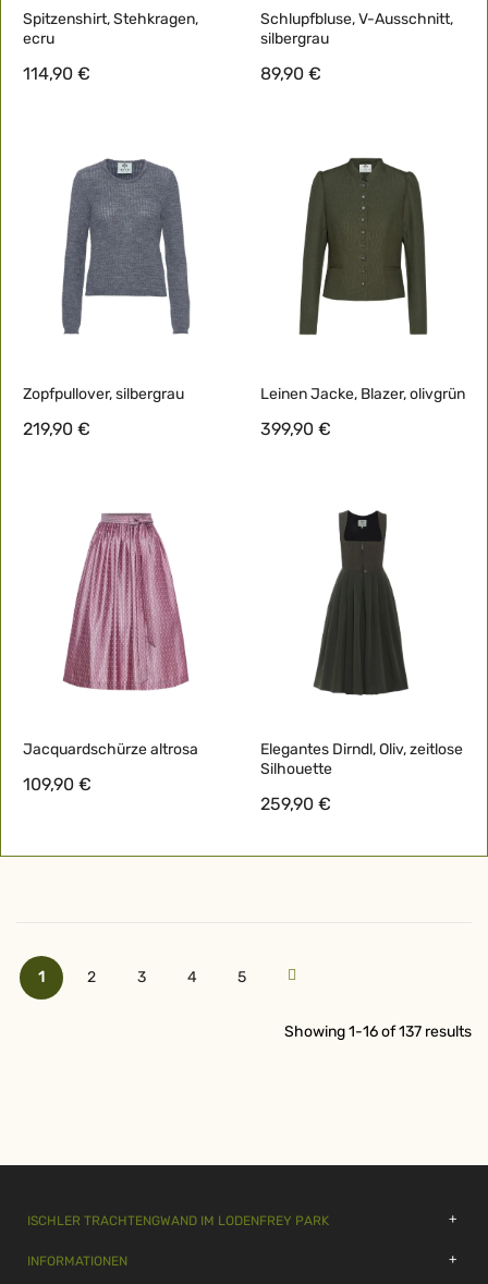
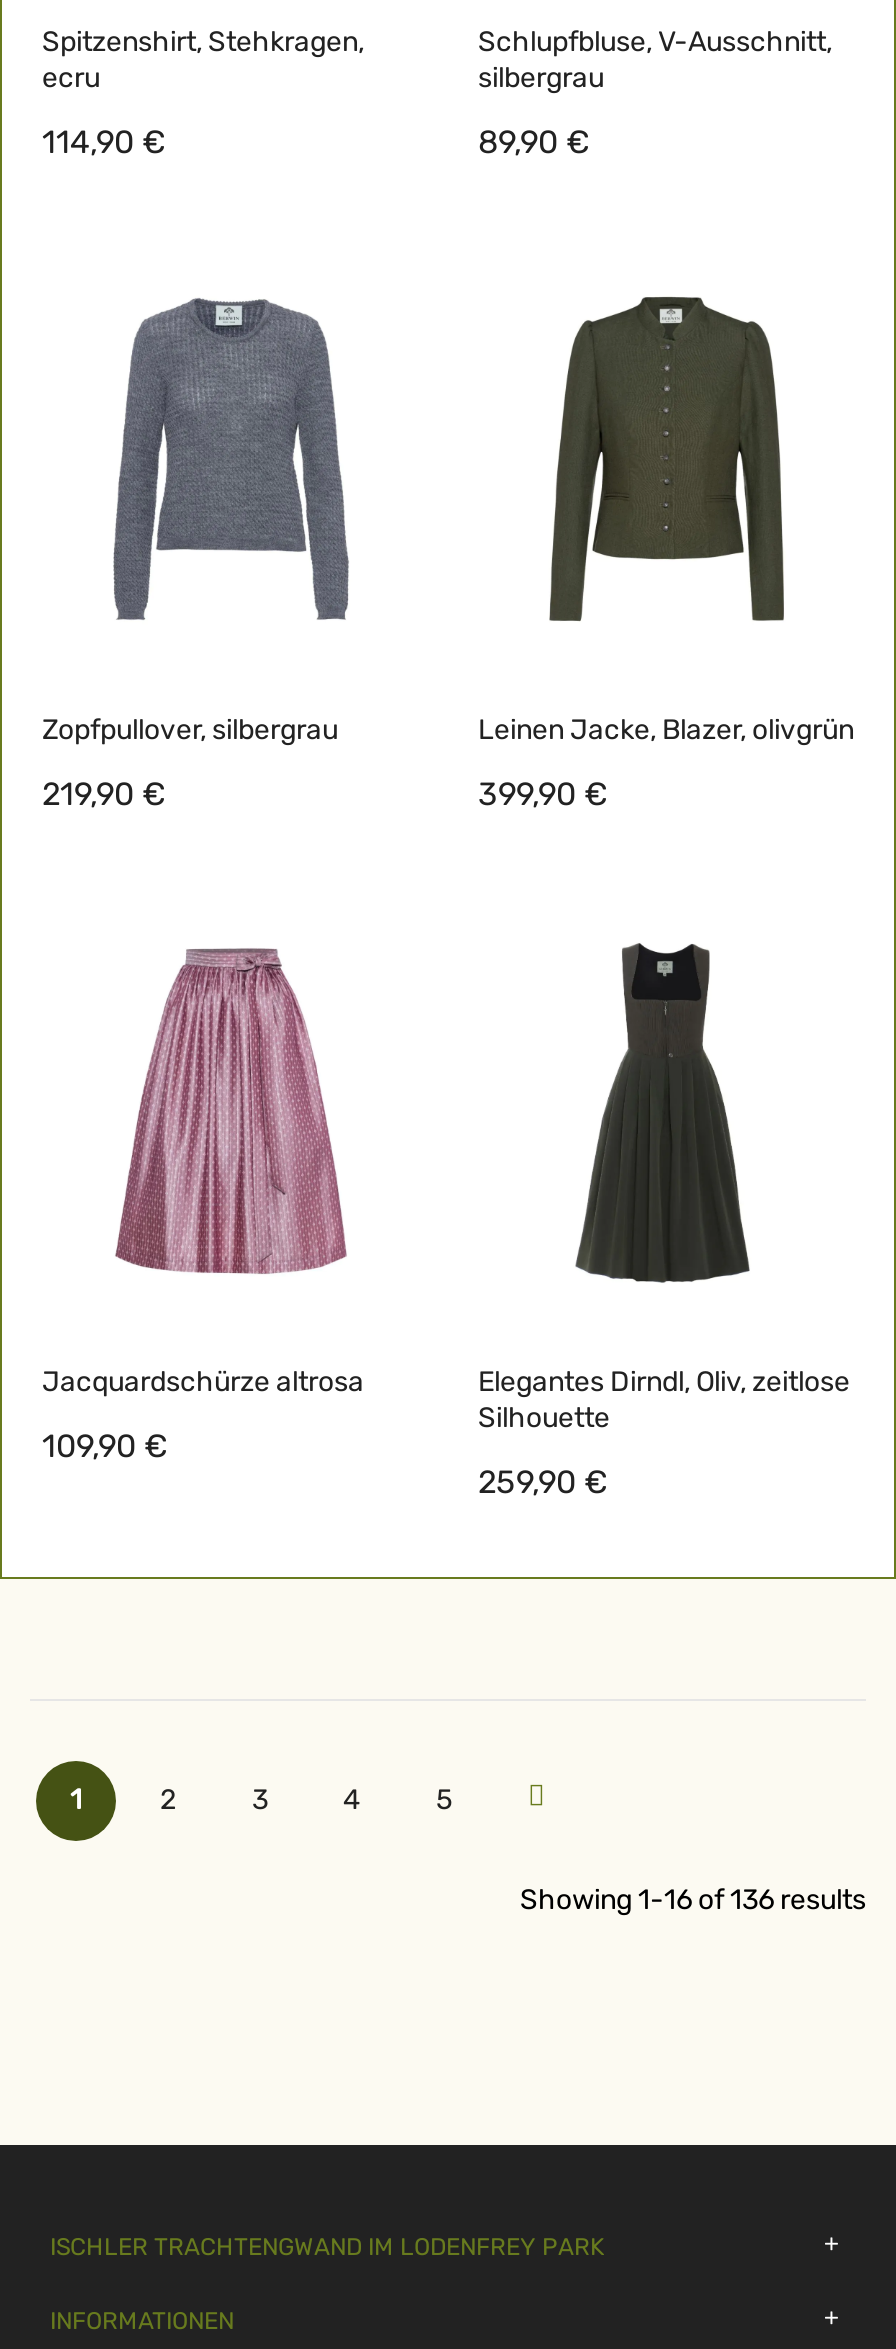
- Showing 1-16 of 137 results
+ Showing 1-16 of 136 results
